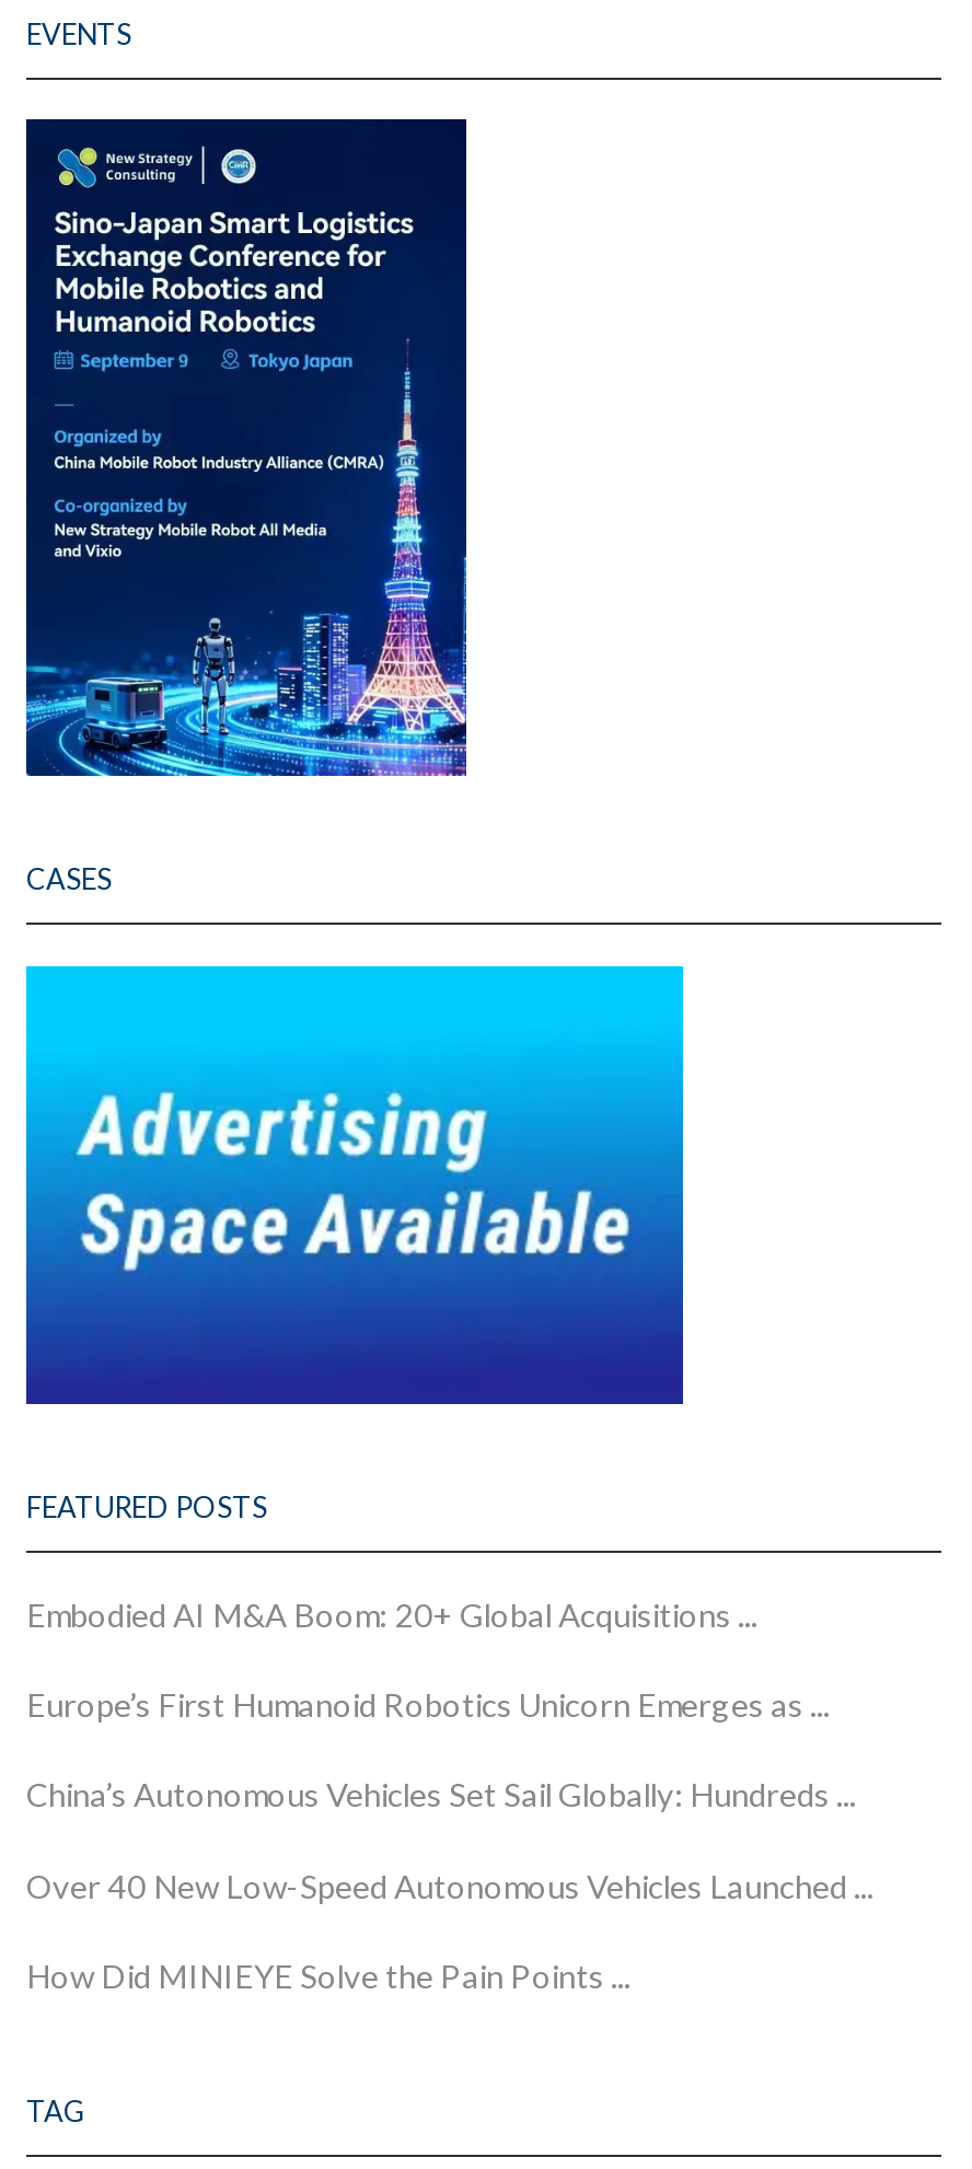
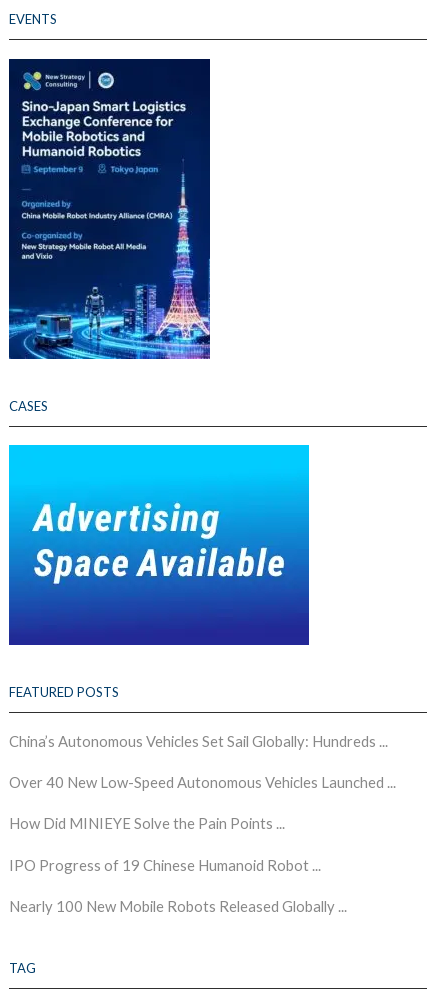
- Embodied AI M&A Boom: 20+ Global Acquisitions ...
- Europe’s First Humanoid Robotics Unicorn Emerges as ...

moved up: China’s Autonomous Vehicles Set Sail Globally: Hundreds ... | Over 40 New Low-Speed Autonomous Vehicles Launched ... | How Did MINIEYE Solve the Pain Points ...

+ IPO Progress of 19 Chinese Humanoid Robot ...
+ Nearly 100 New Mobile Robots Released Globally ...
